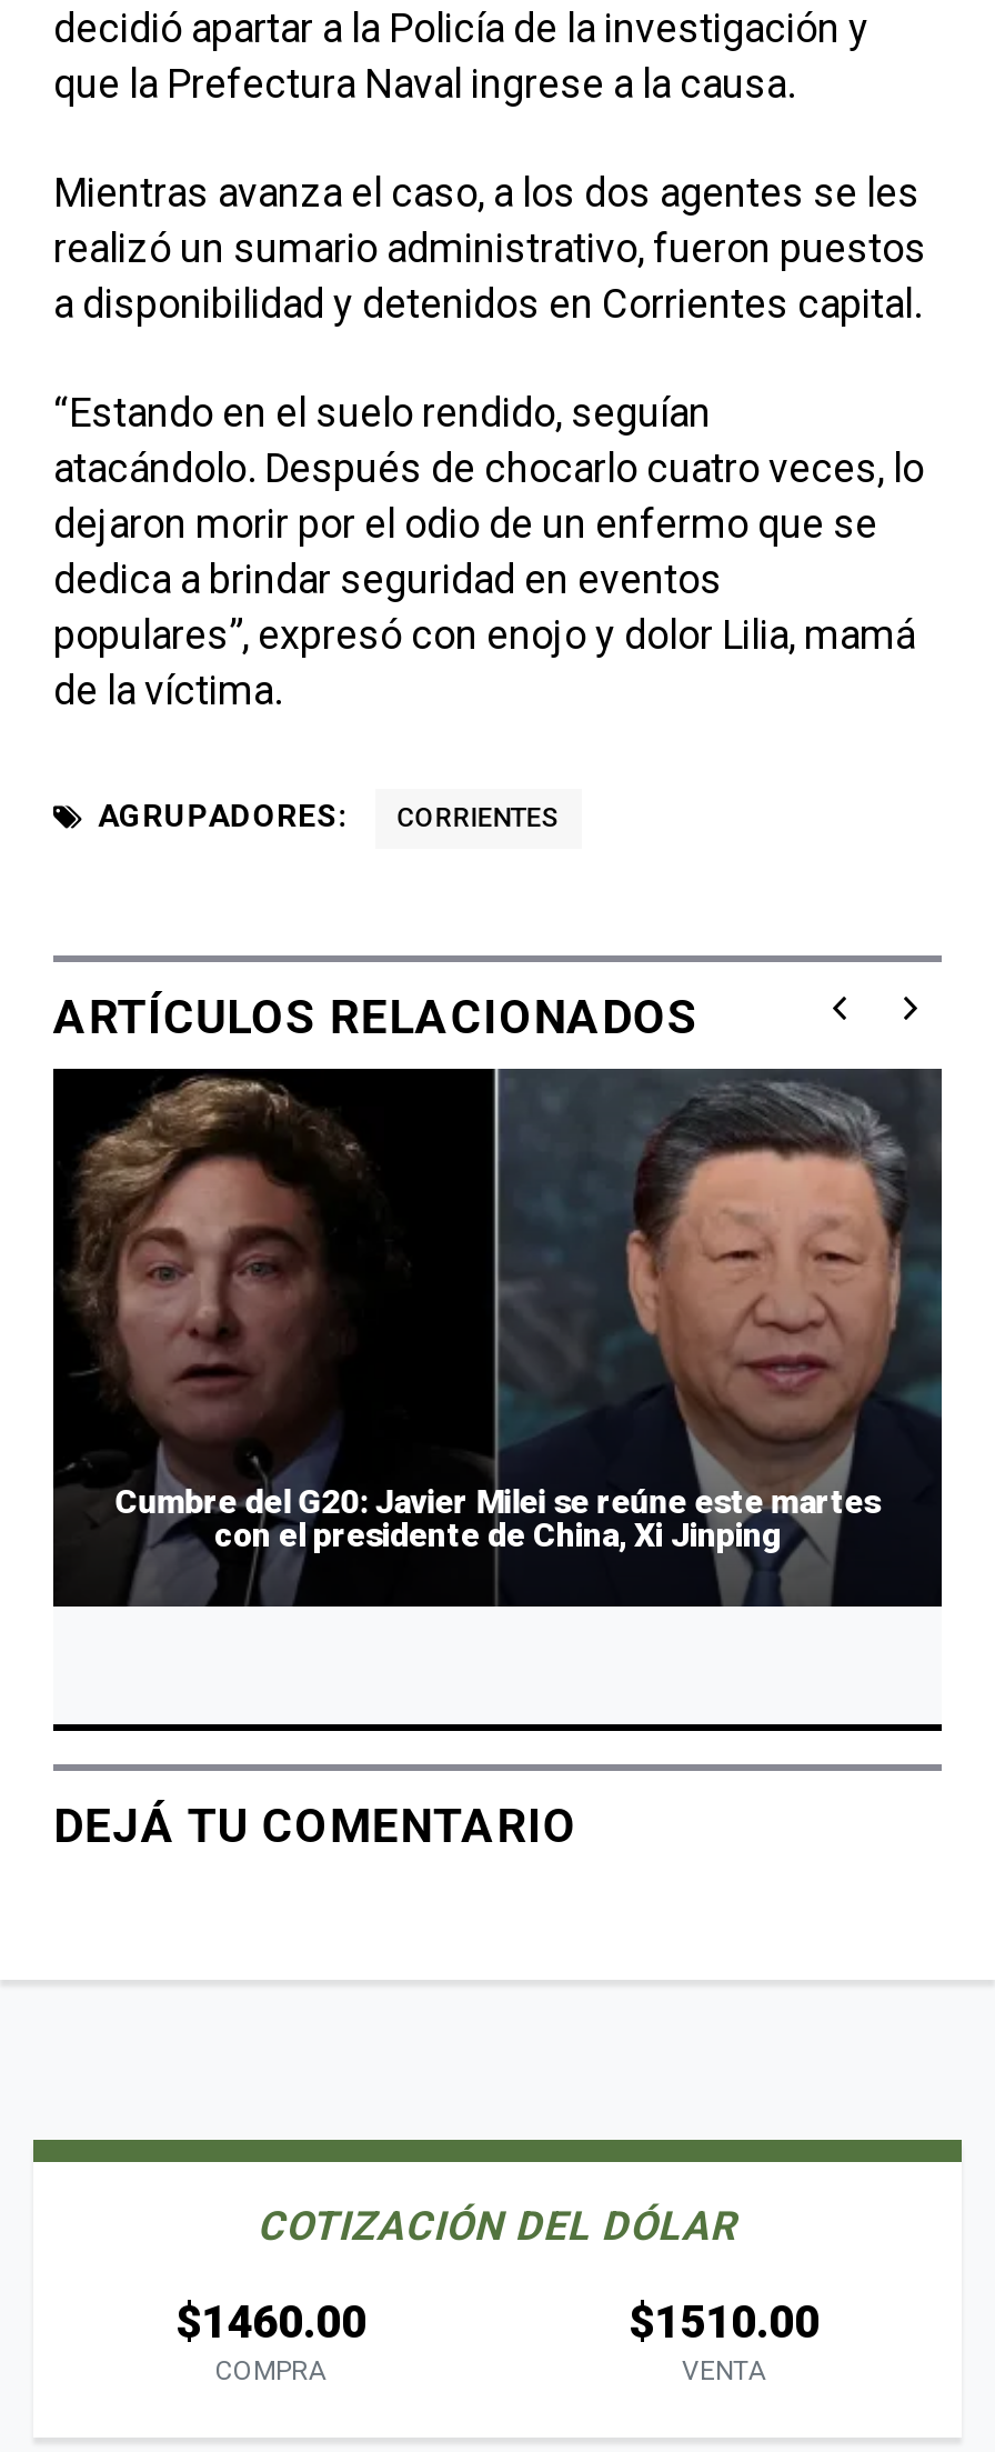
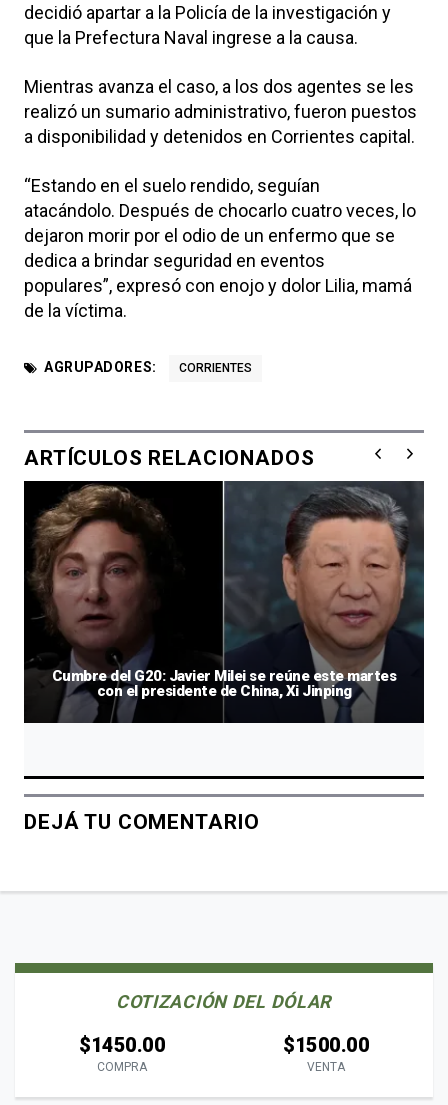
- $1460.00
+ $1450.00

- $1510.00
+ $1500.00
